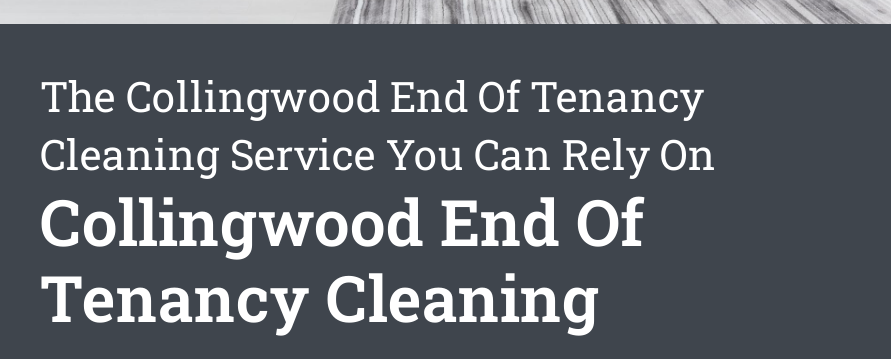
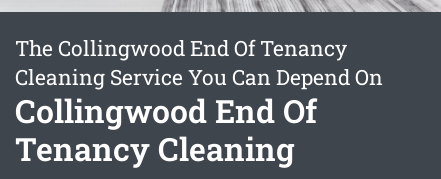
- Cleaning Service You Can Rely On
+ Cleaning Service You Can Depend On
